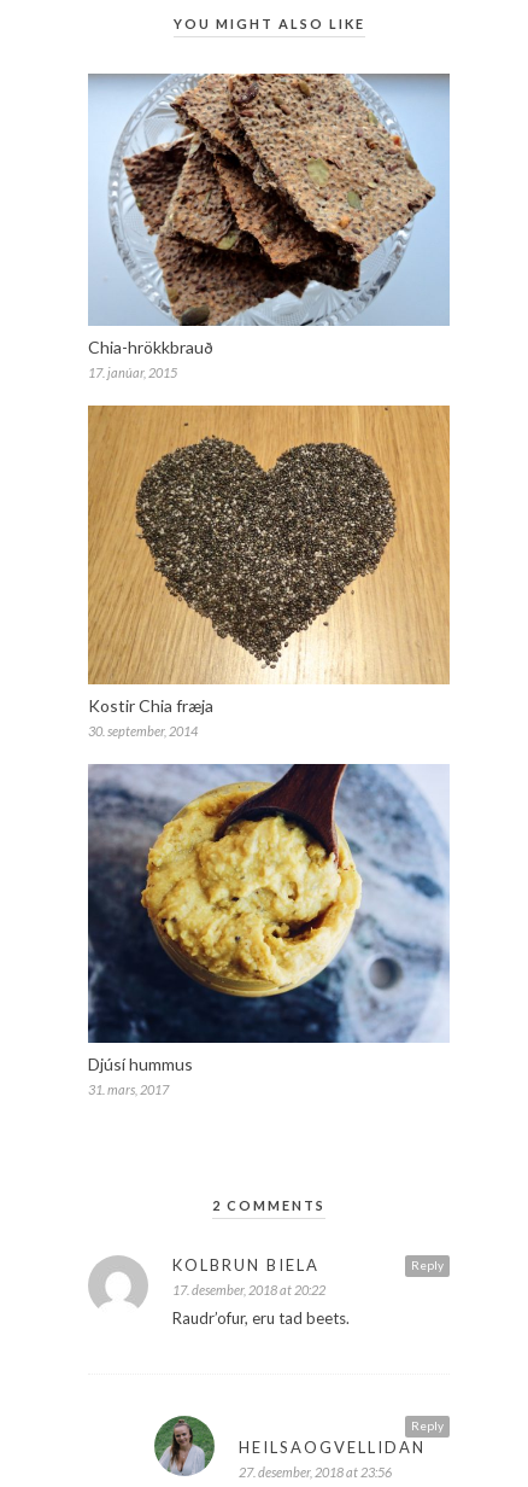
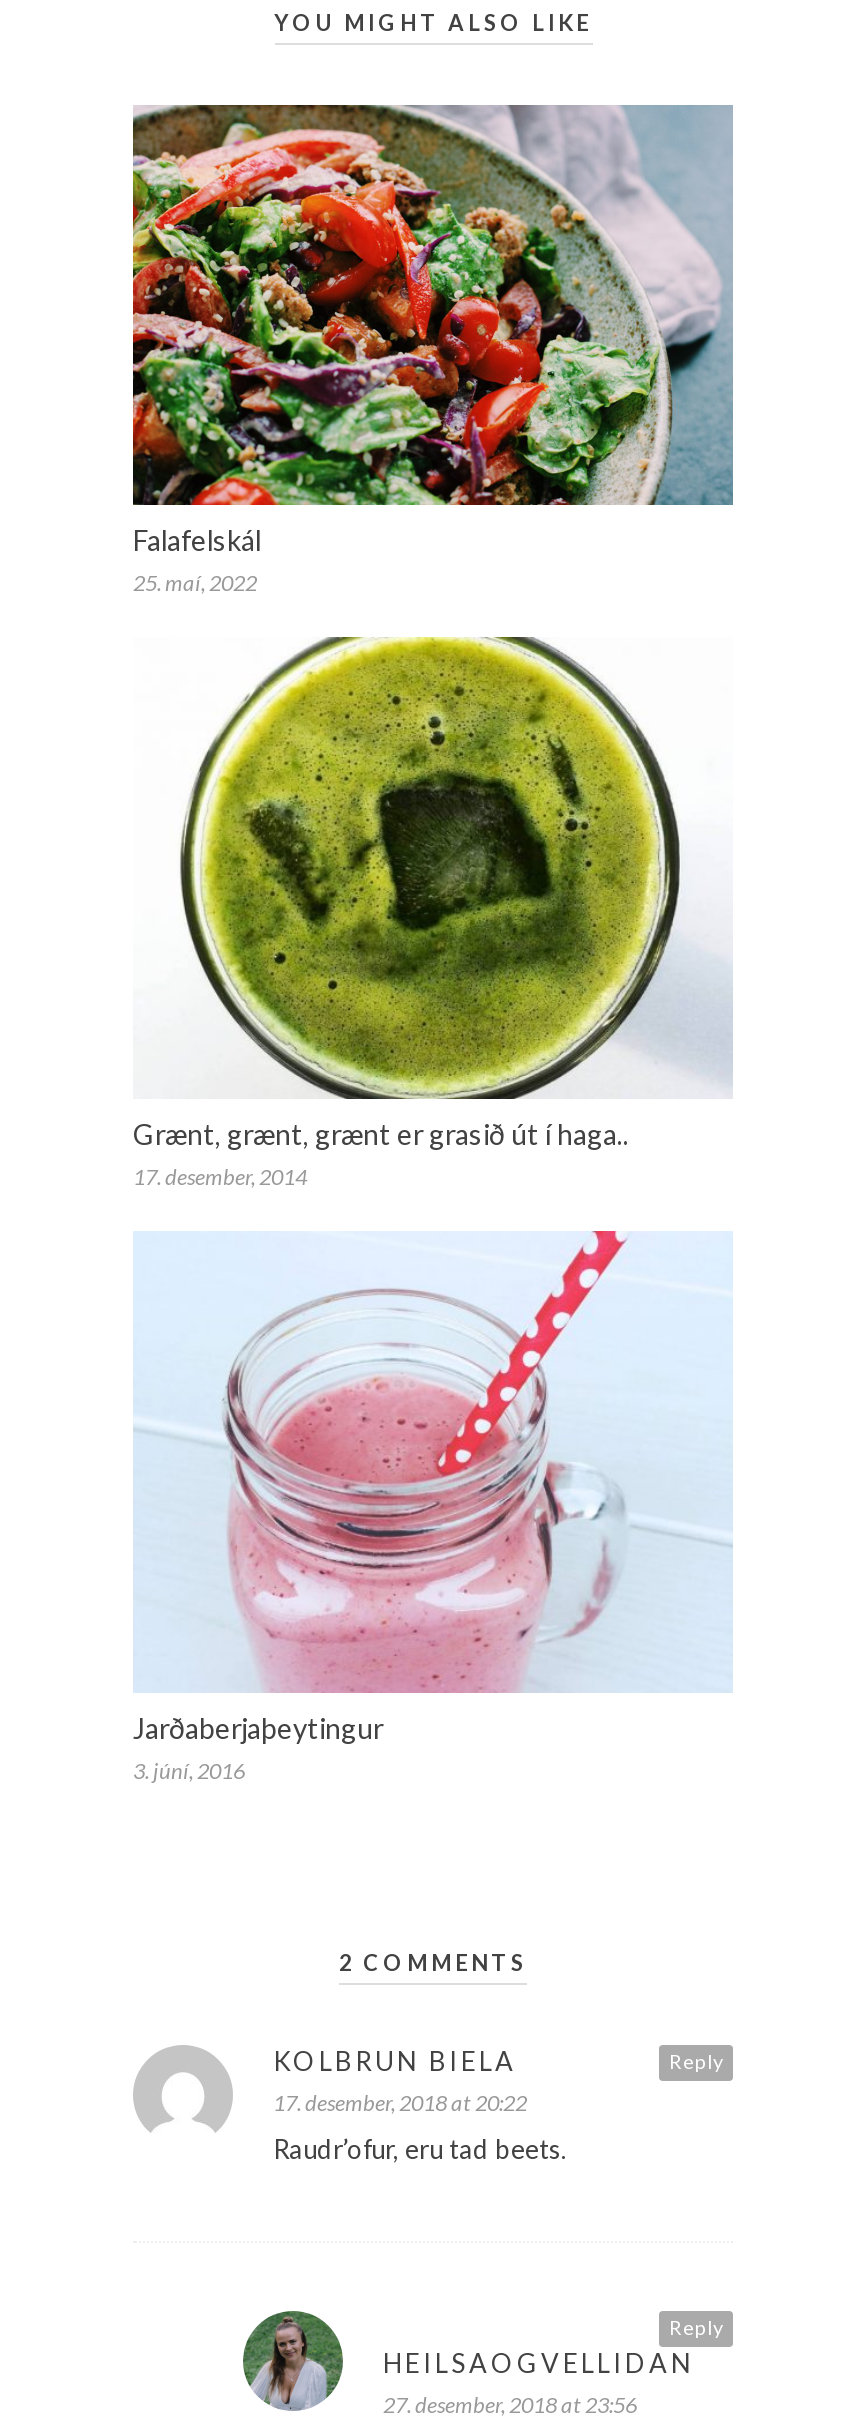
- [image]
- Chia-hrökkbrauð
- 17. janúar, 2015
+ [image]
+ Falafelskál
+ 25. maí, 2022

- [image]
- Kostir Chia fræja
- 30. september, 2014
+ [image]
+ Grænt, grænt, grænt er grasið út í haga..
+ 17. desember, 2014

- [image]
- Djúsí hummus
- 31. mars, 2017
+ [image]
+ Jarðaberjaþeytingur
+ 3. júní, 2016
